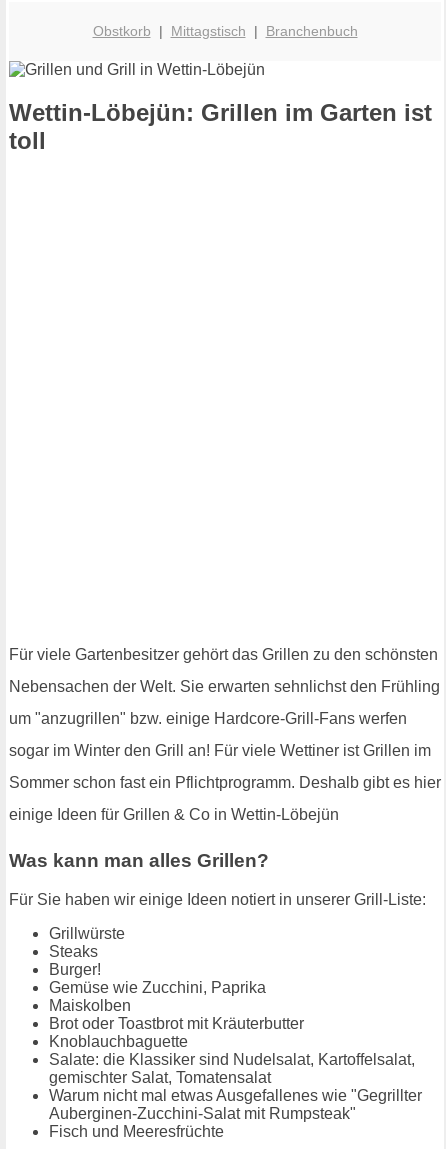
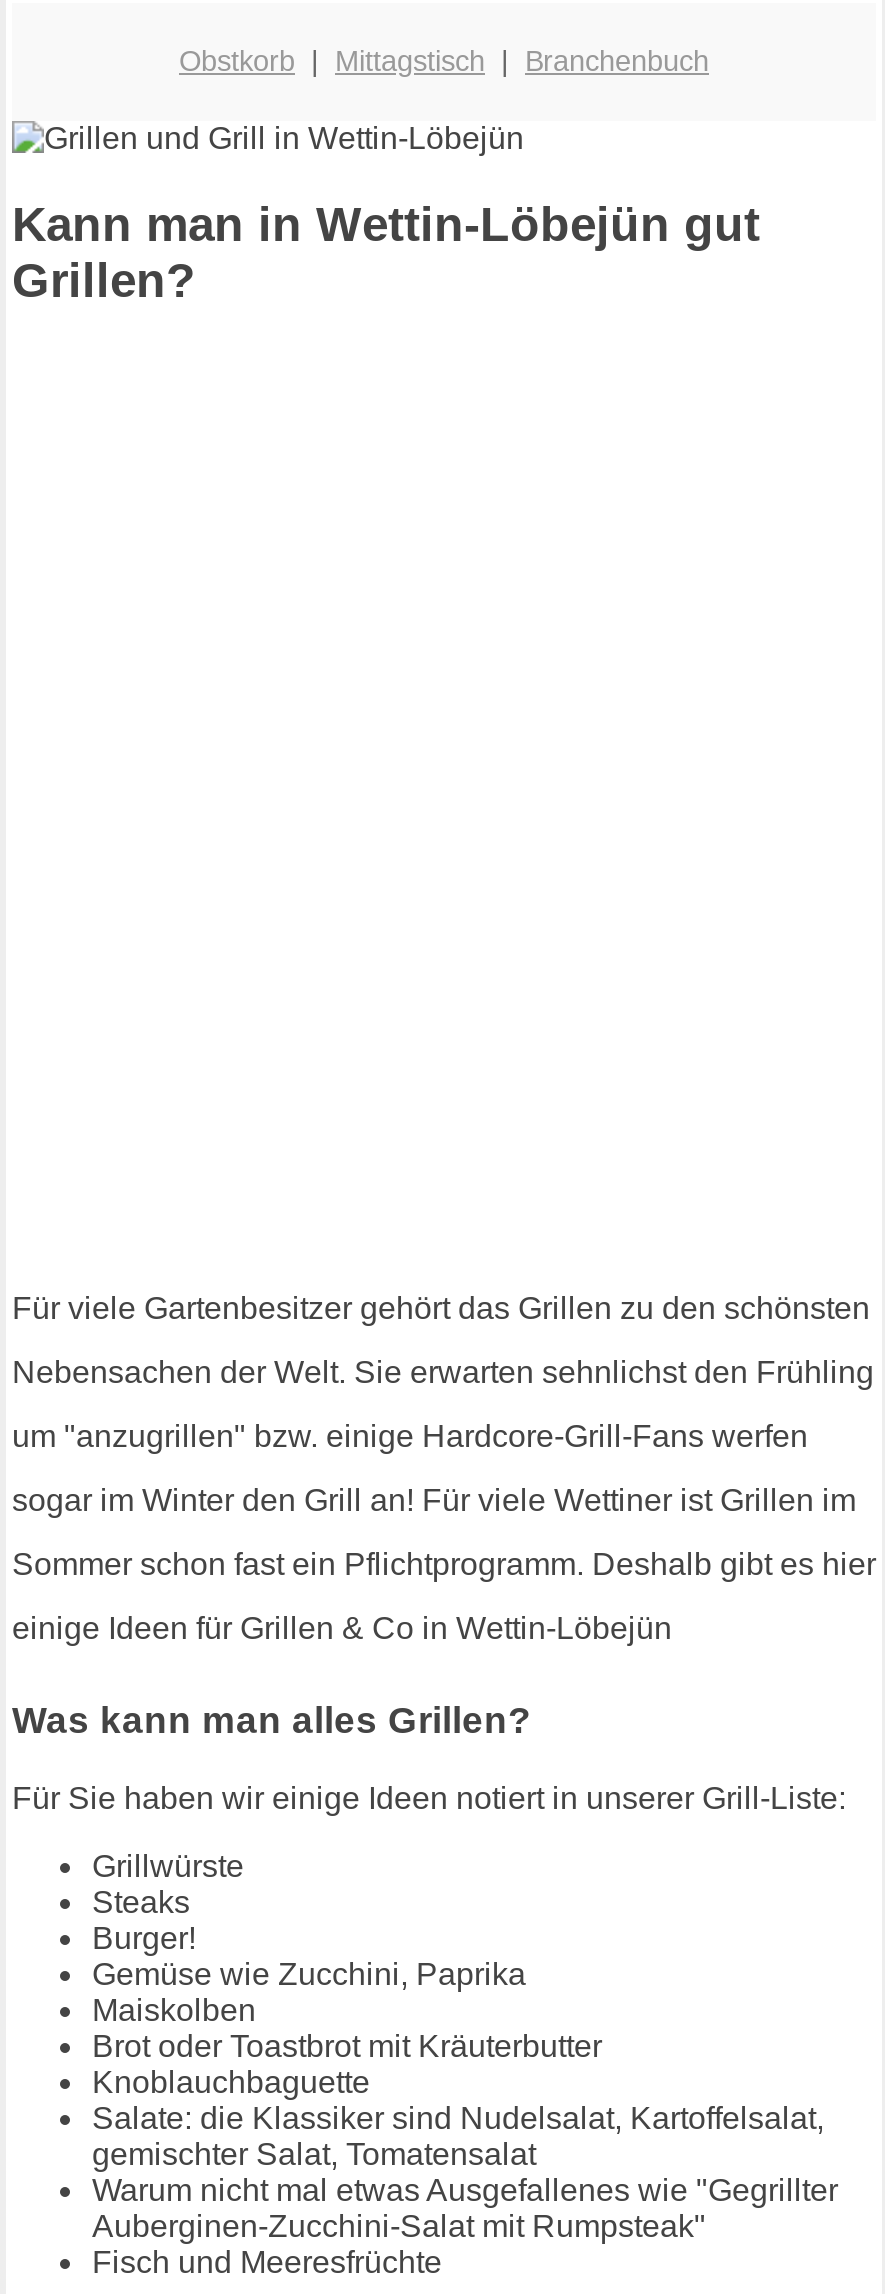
- Wettin-Löbejün: Grillen im Garten ist
- toll
+ Kann man in Wettin-Löbejün gut
+ Grillen?
